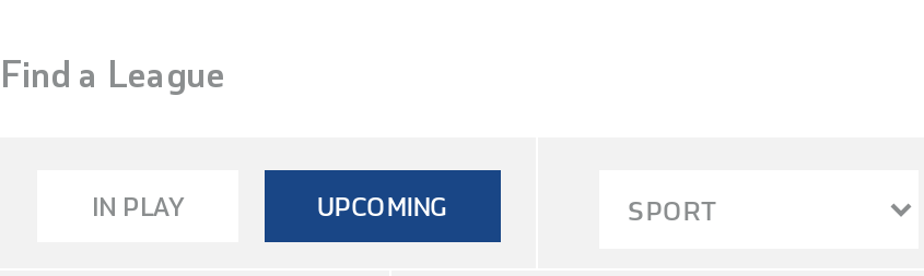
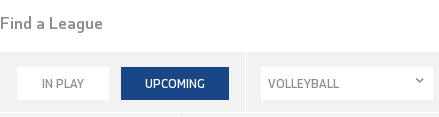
+ VOLLEYBALL
